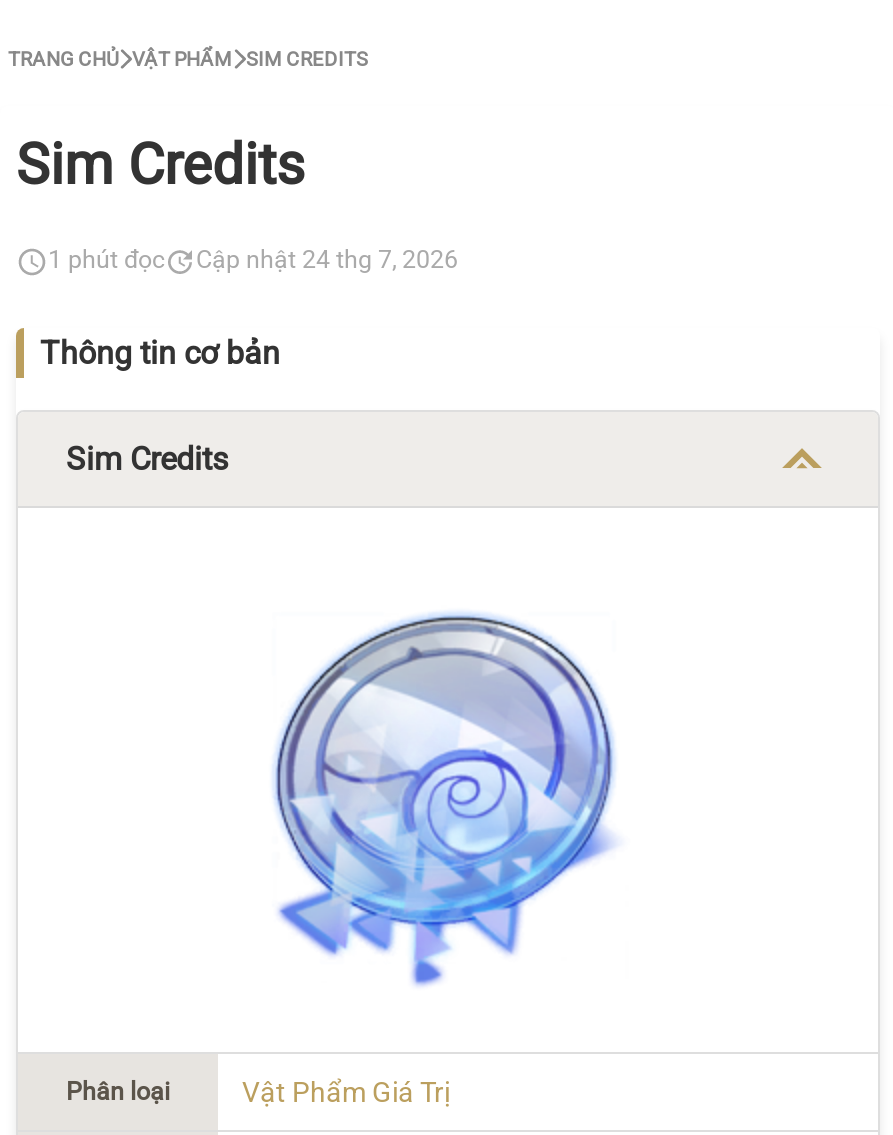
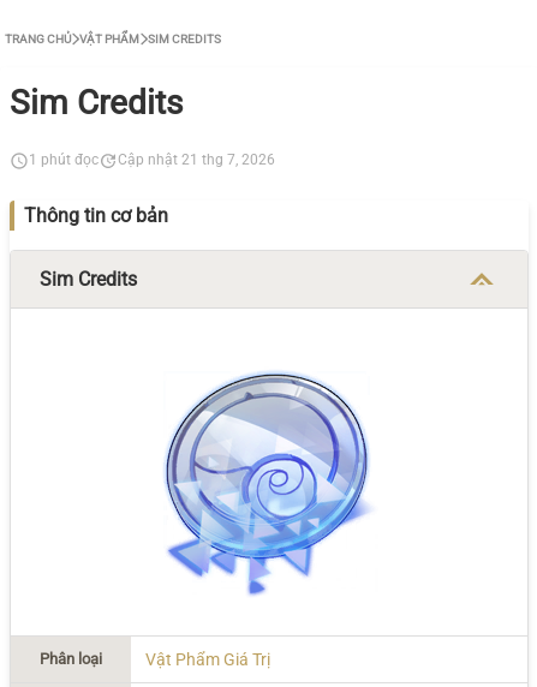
- 1 phút đọc Cập nhật 24 thg 7, 2026
+ 1 phút đọc Cập nhật 21 thg 7, 2026
